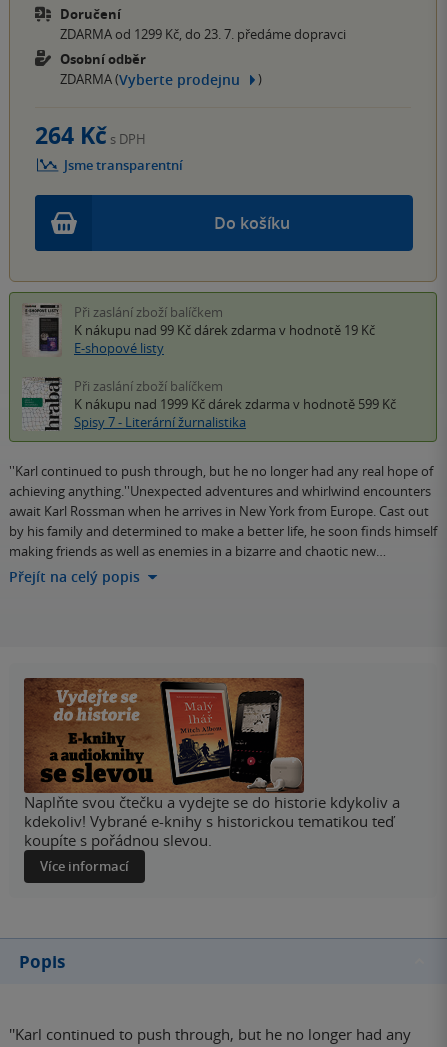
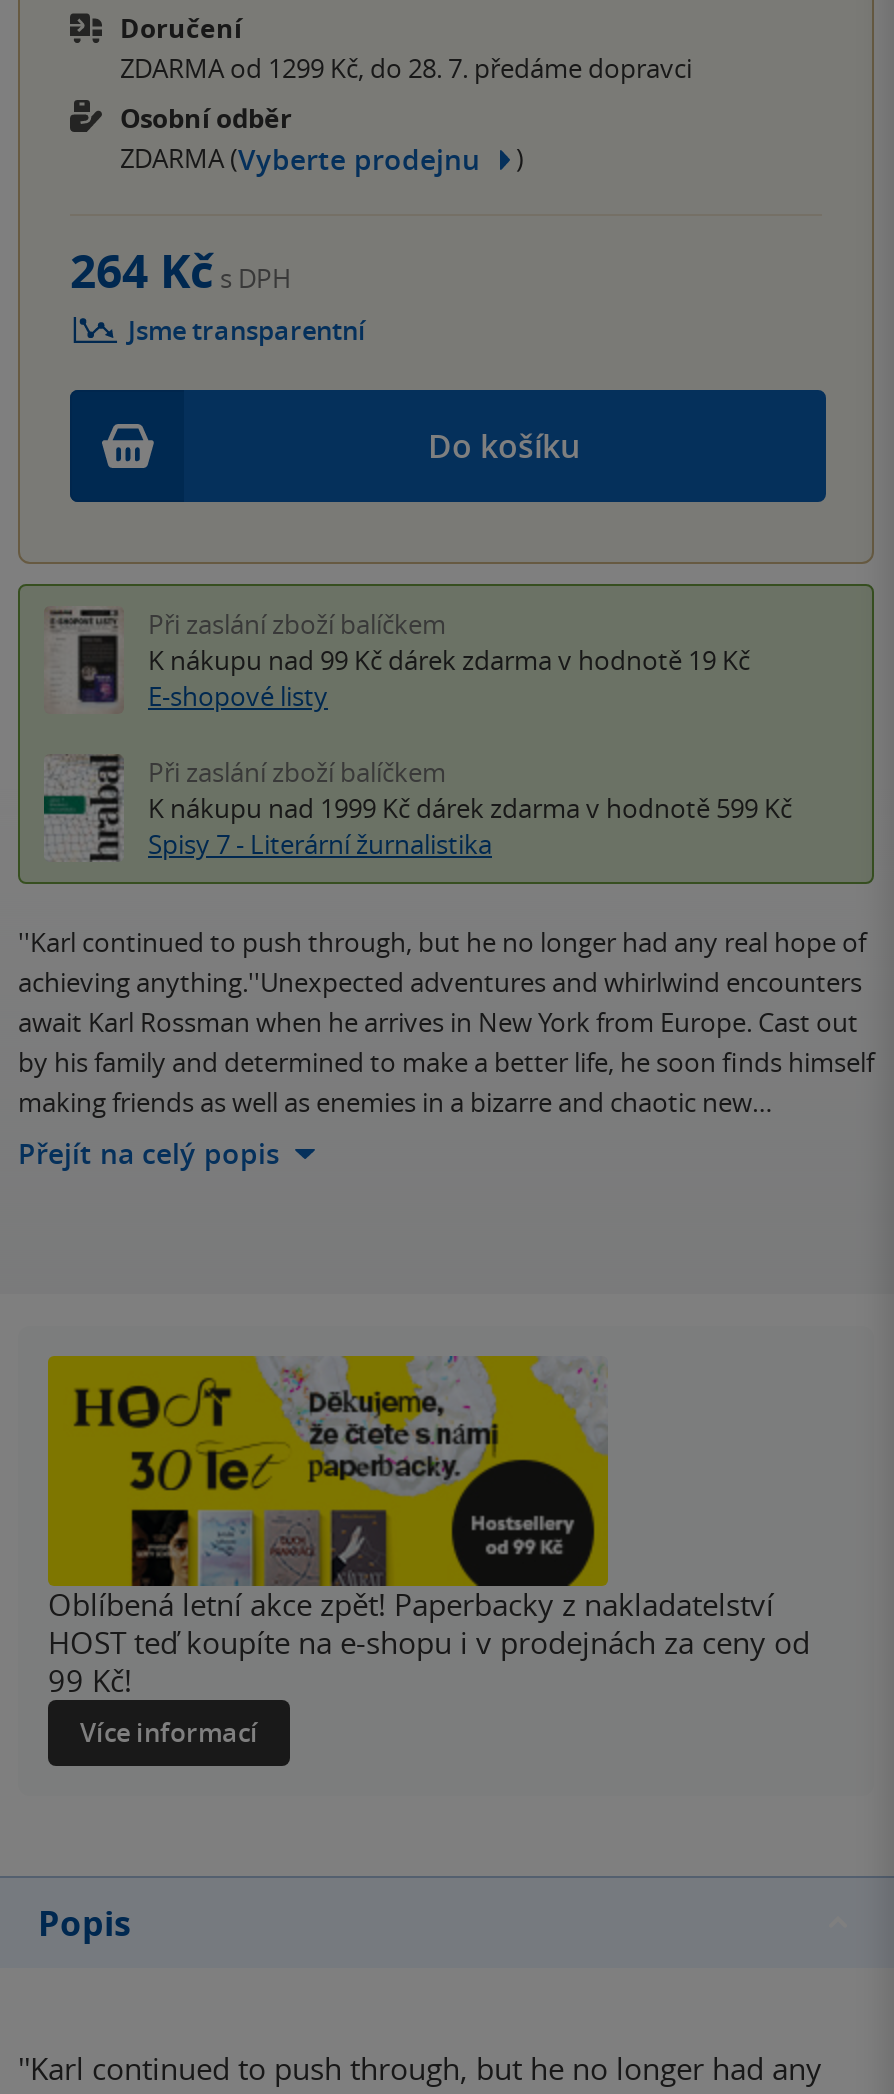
- ZDARMA od 1299 Kč, do 23. 7. předáme dopravci
+ ZDARMA od 1299 Kč, do 28. 7. předáme dopravci

- [image]
- Naplňte svou čtečku a vydejte se do historie kdykoliv a
- kdekoliv! Vybrané e-knihy s historickou tematikou teď
- koupíte s pořádnou slevou.
+ [image]
+ Oblíbená letní akce zpět! Paperbacky z nakladatelství
+ HOST teď koupíte na e-shopu i v prodejnách za ceny od
+ 99 Kč!
